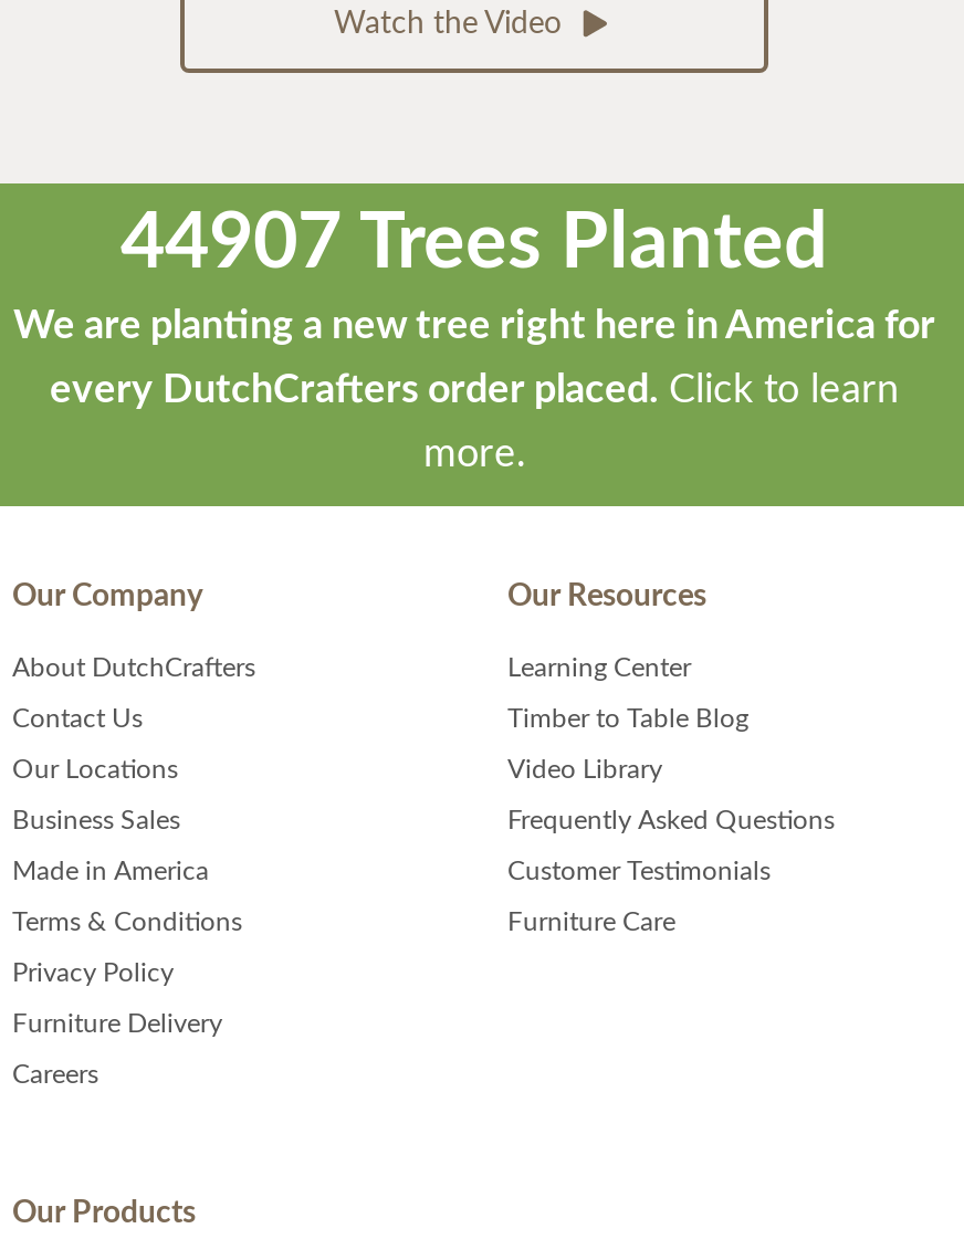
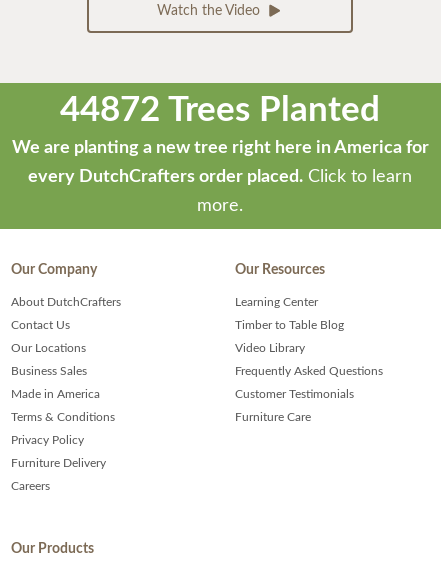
- 44907 Trees Planted
+ 44872 Trees Planted
